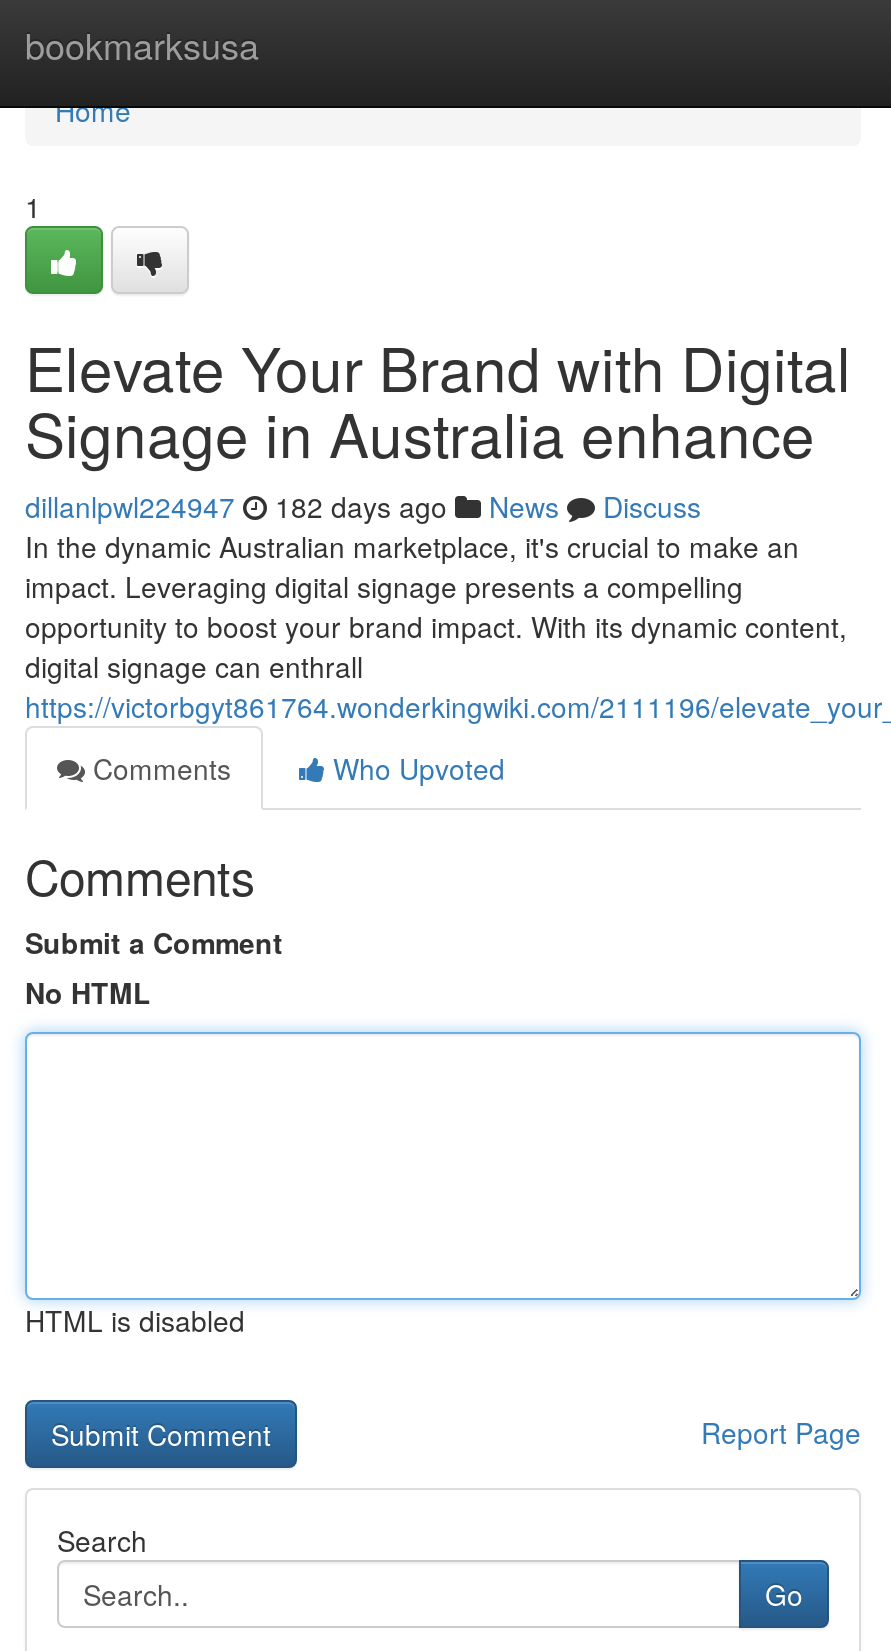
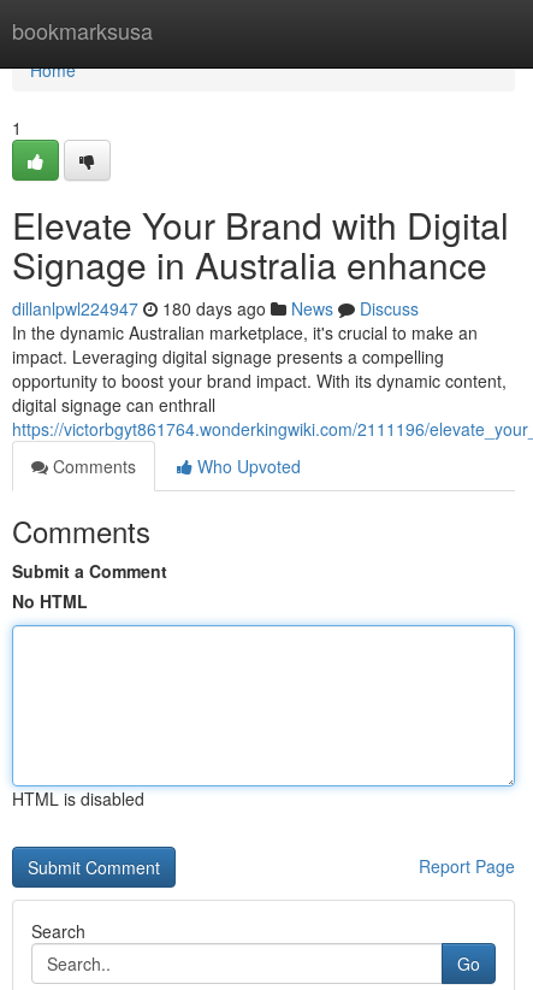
- dillanlpwl224947 182 days ago News Discuss
+ dillanlpwl224947 180 days ago News Discuss
